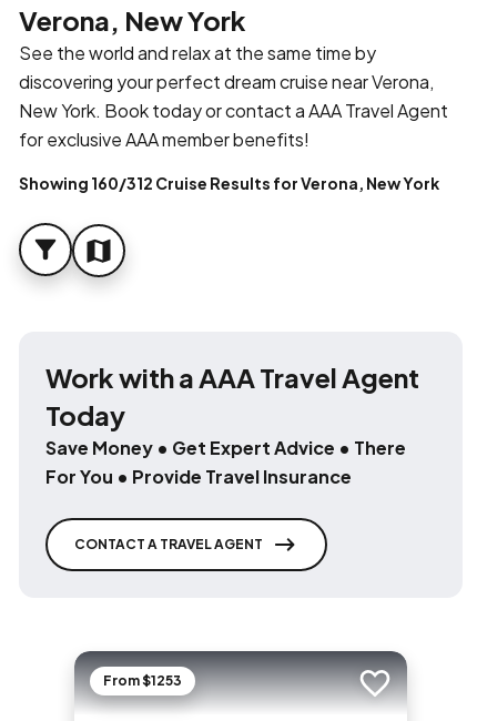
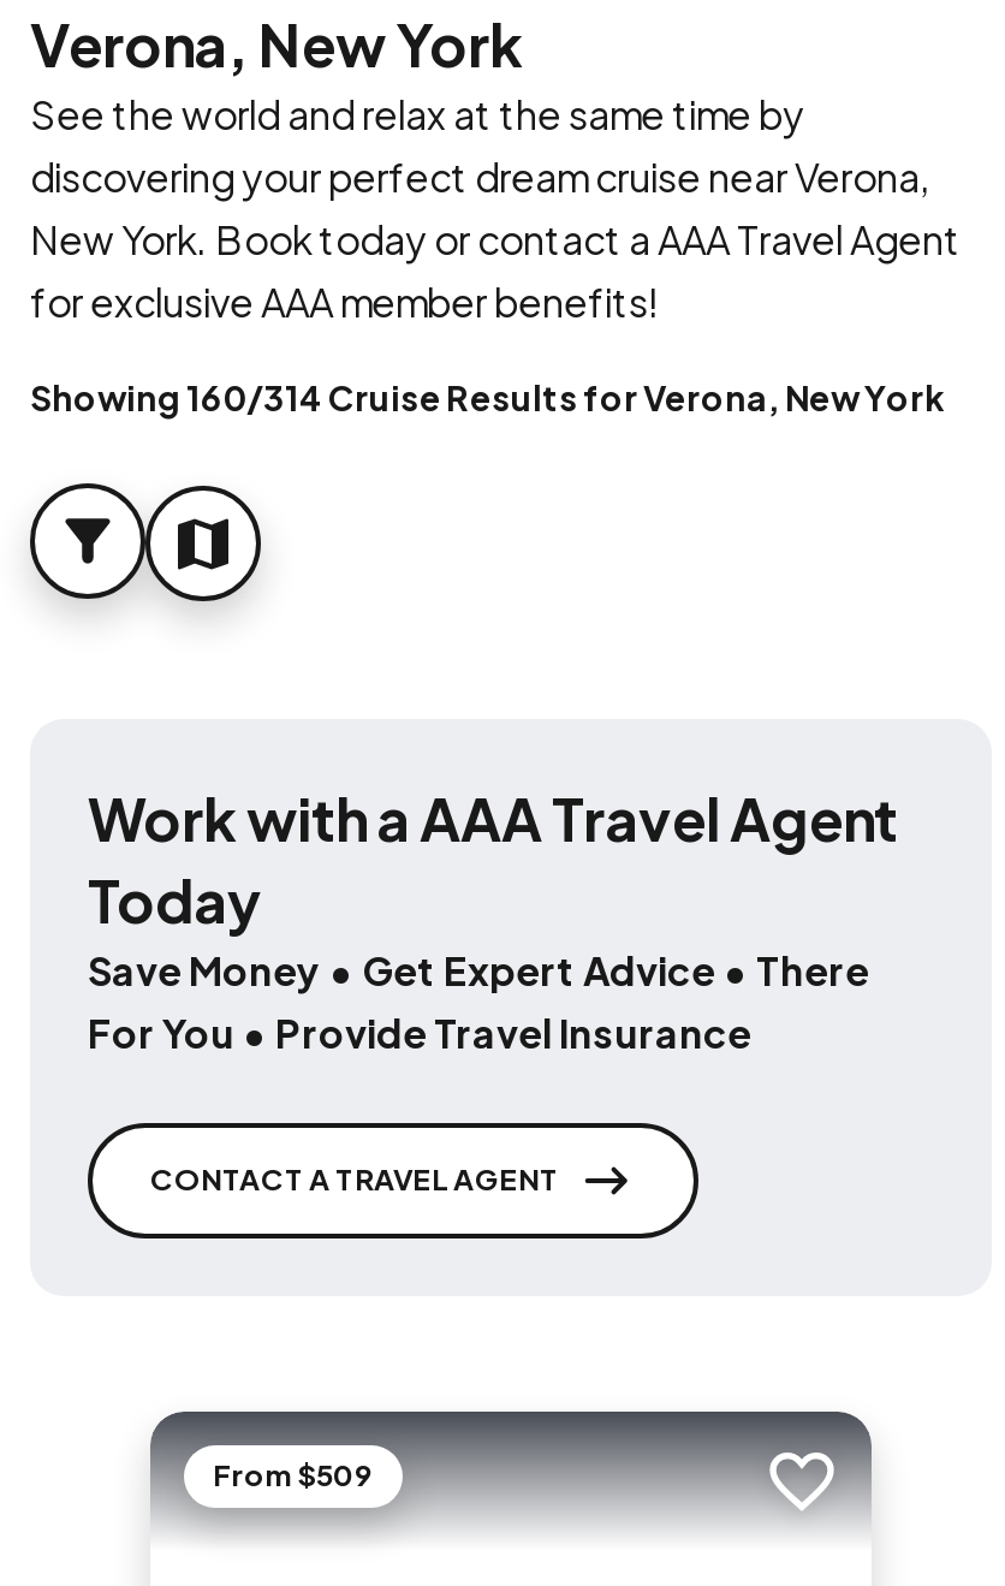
- Showing 160/312 Cruise Results for Verona, New York
+ Showing 160/314 Cruise Results for Verona, New York

- From $1253
+ From $509
